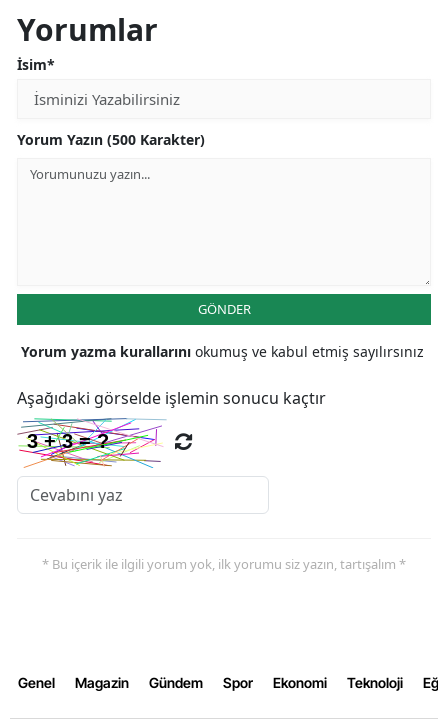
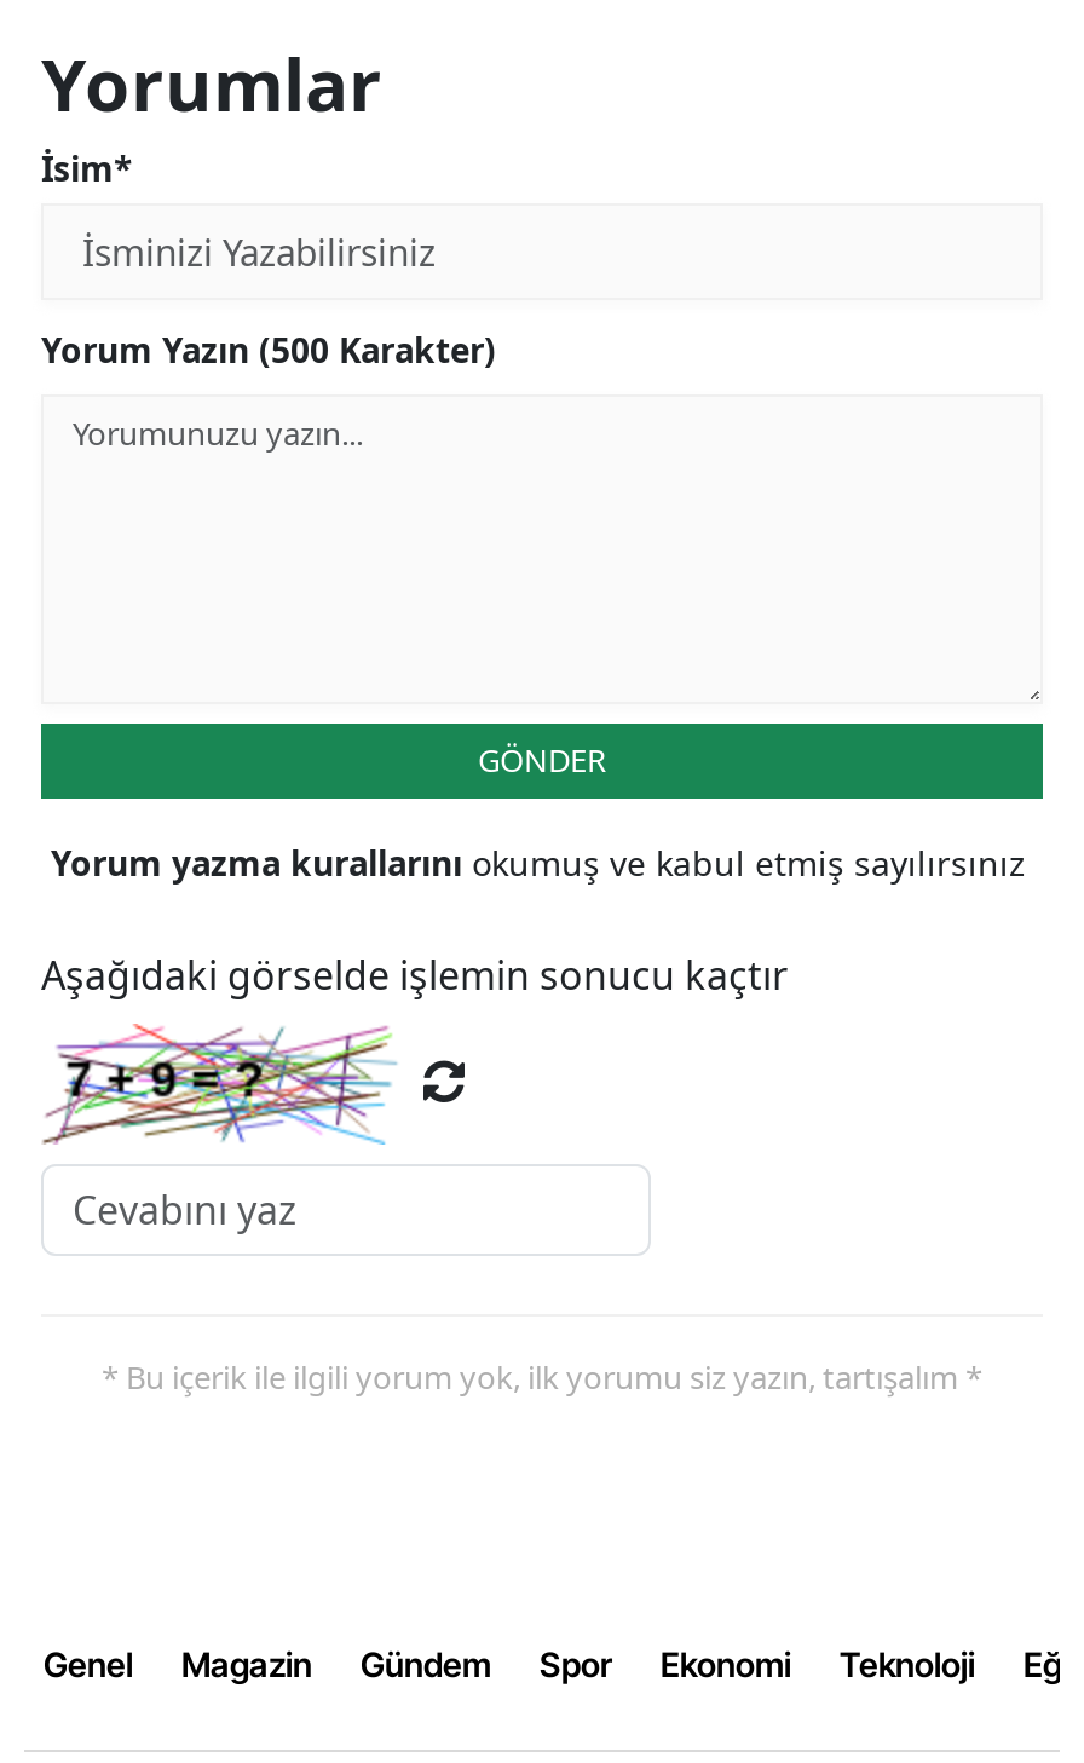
- [image]
+ [image]
